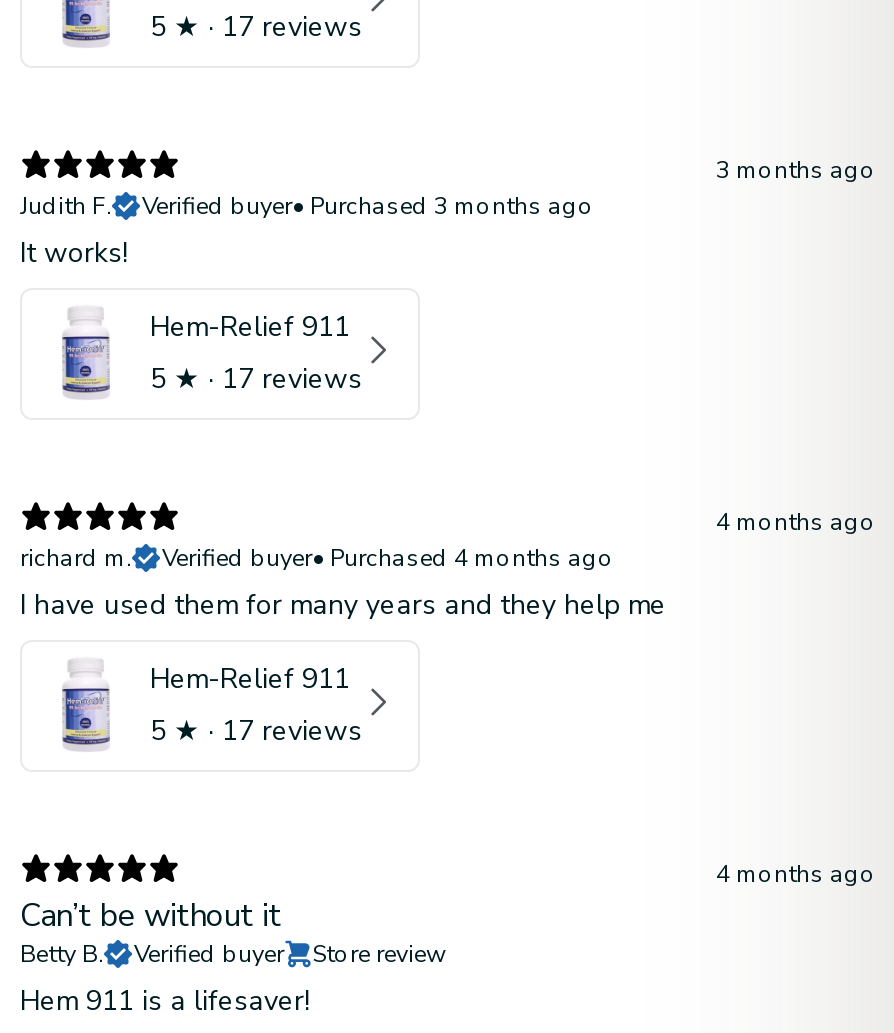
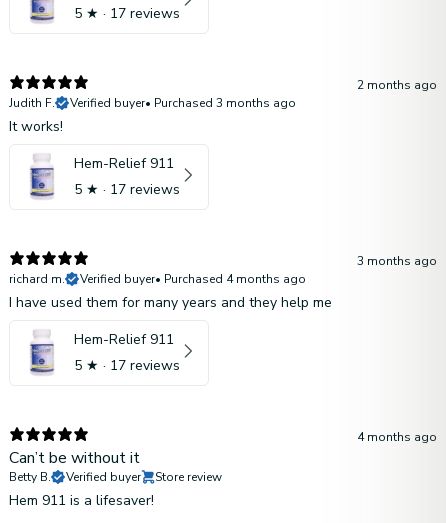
- 3 months ago
+ 2 months ago

- 4 months ago
+ 3 months ago
